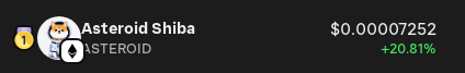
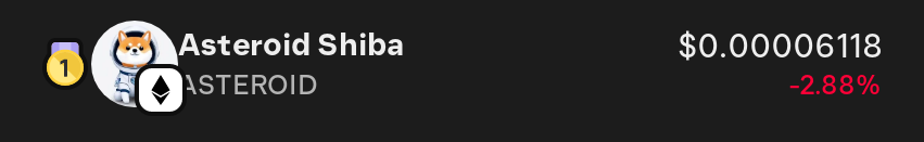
- $0.00007252
+ $0.00006118

- +20.81%
+ -2.88%
